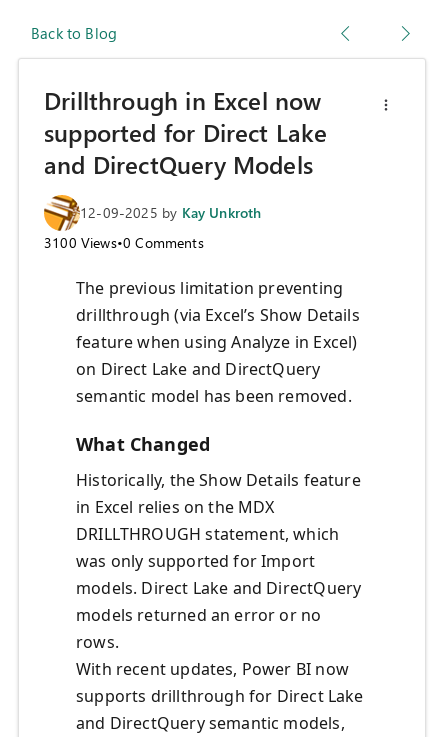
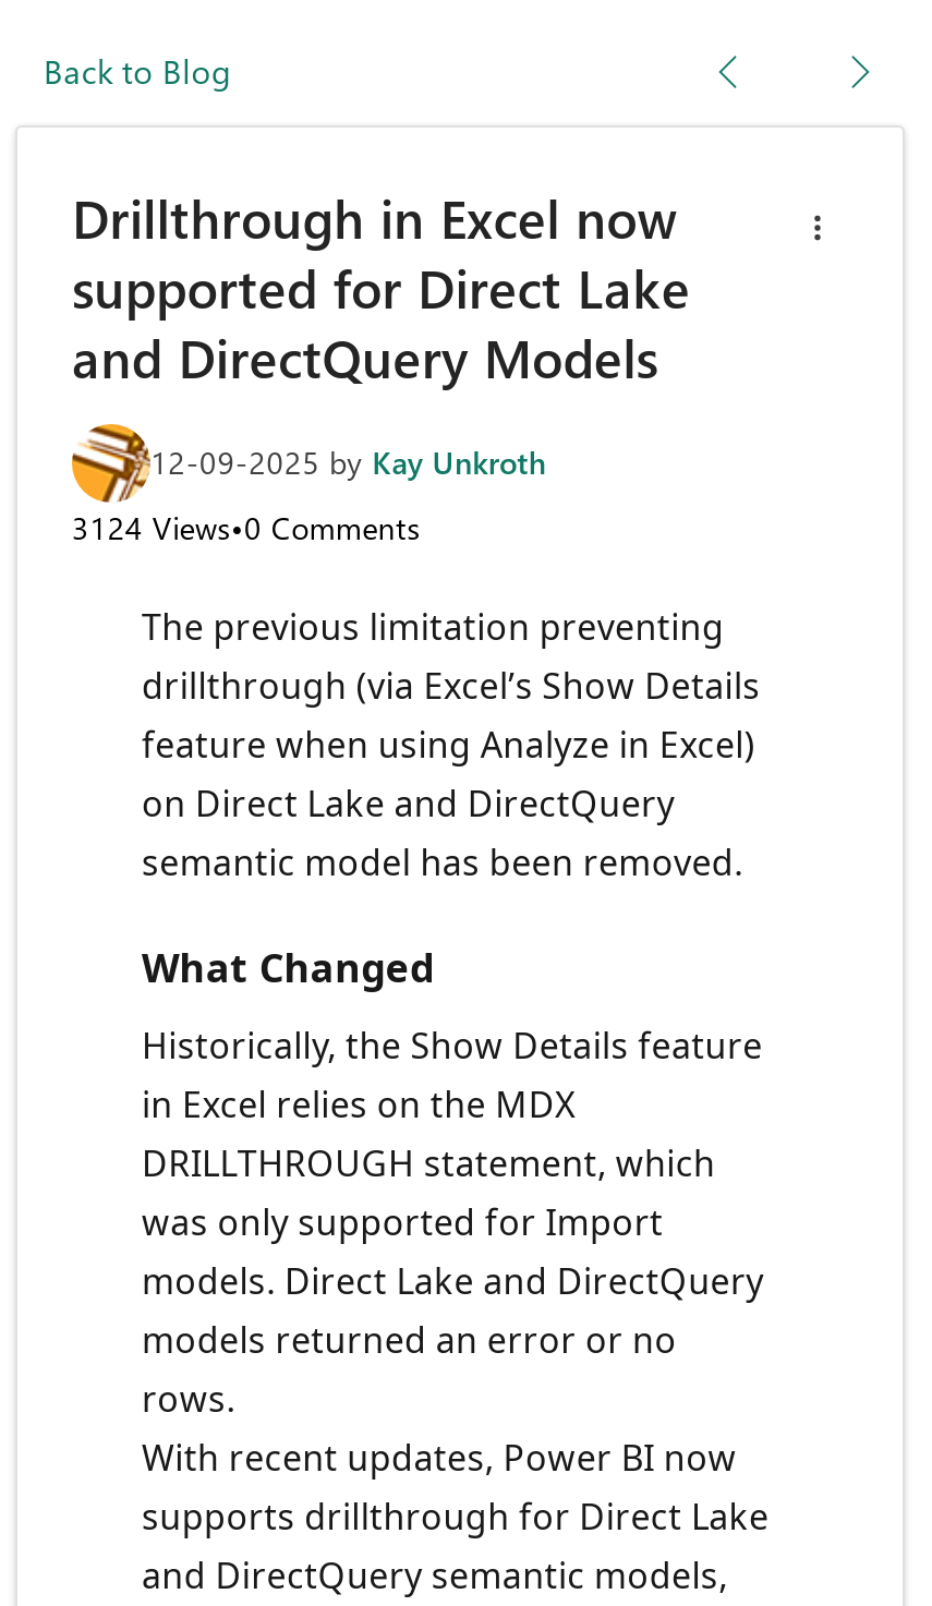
- 3100 Views•0 Comments
+ 3124 Views•0 Comments
